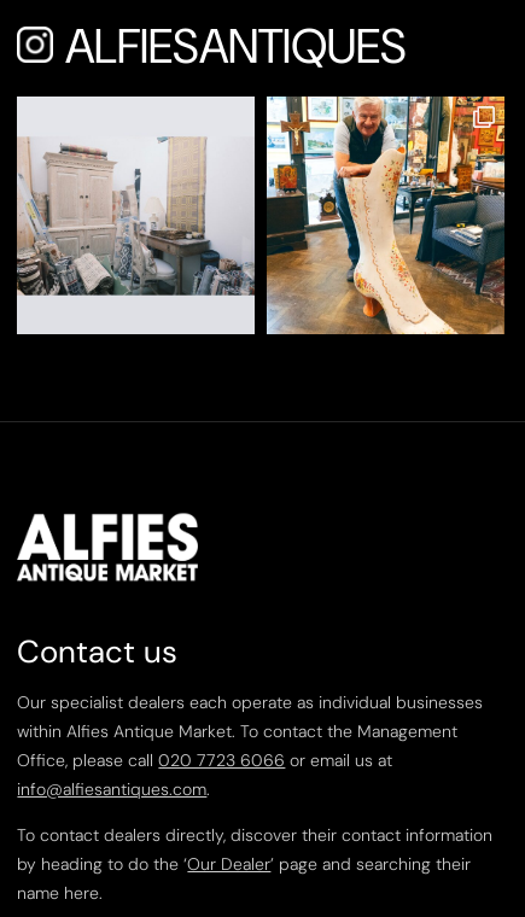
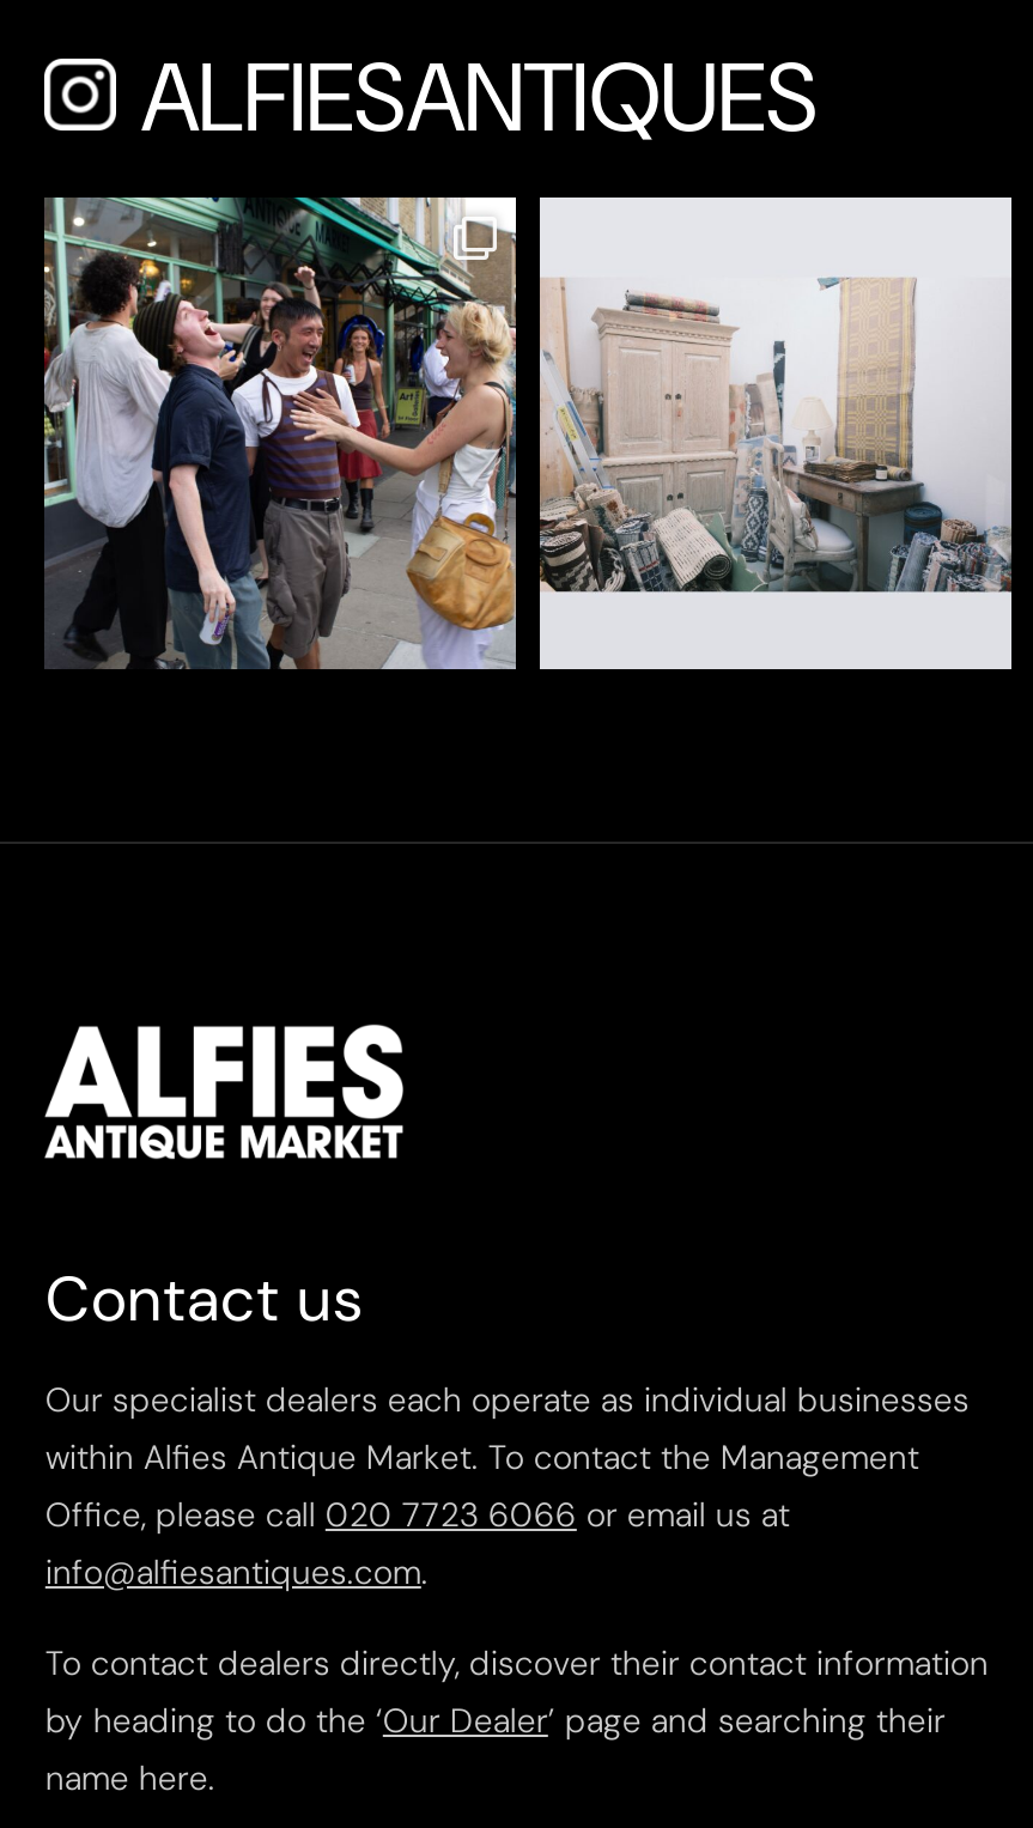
- [image]
+ [image]

- [image]
+ [image]
